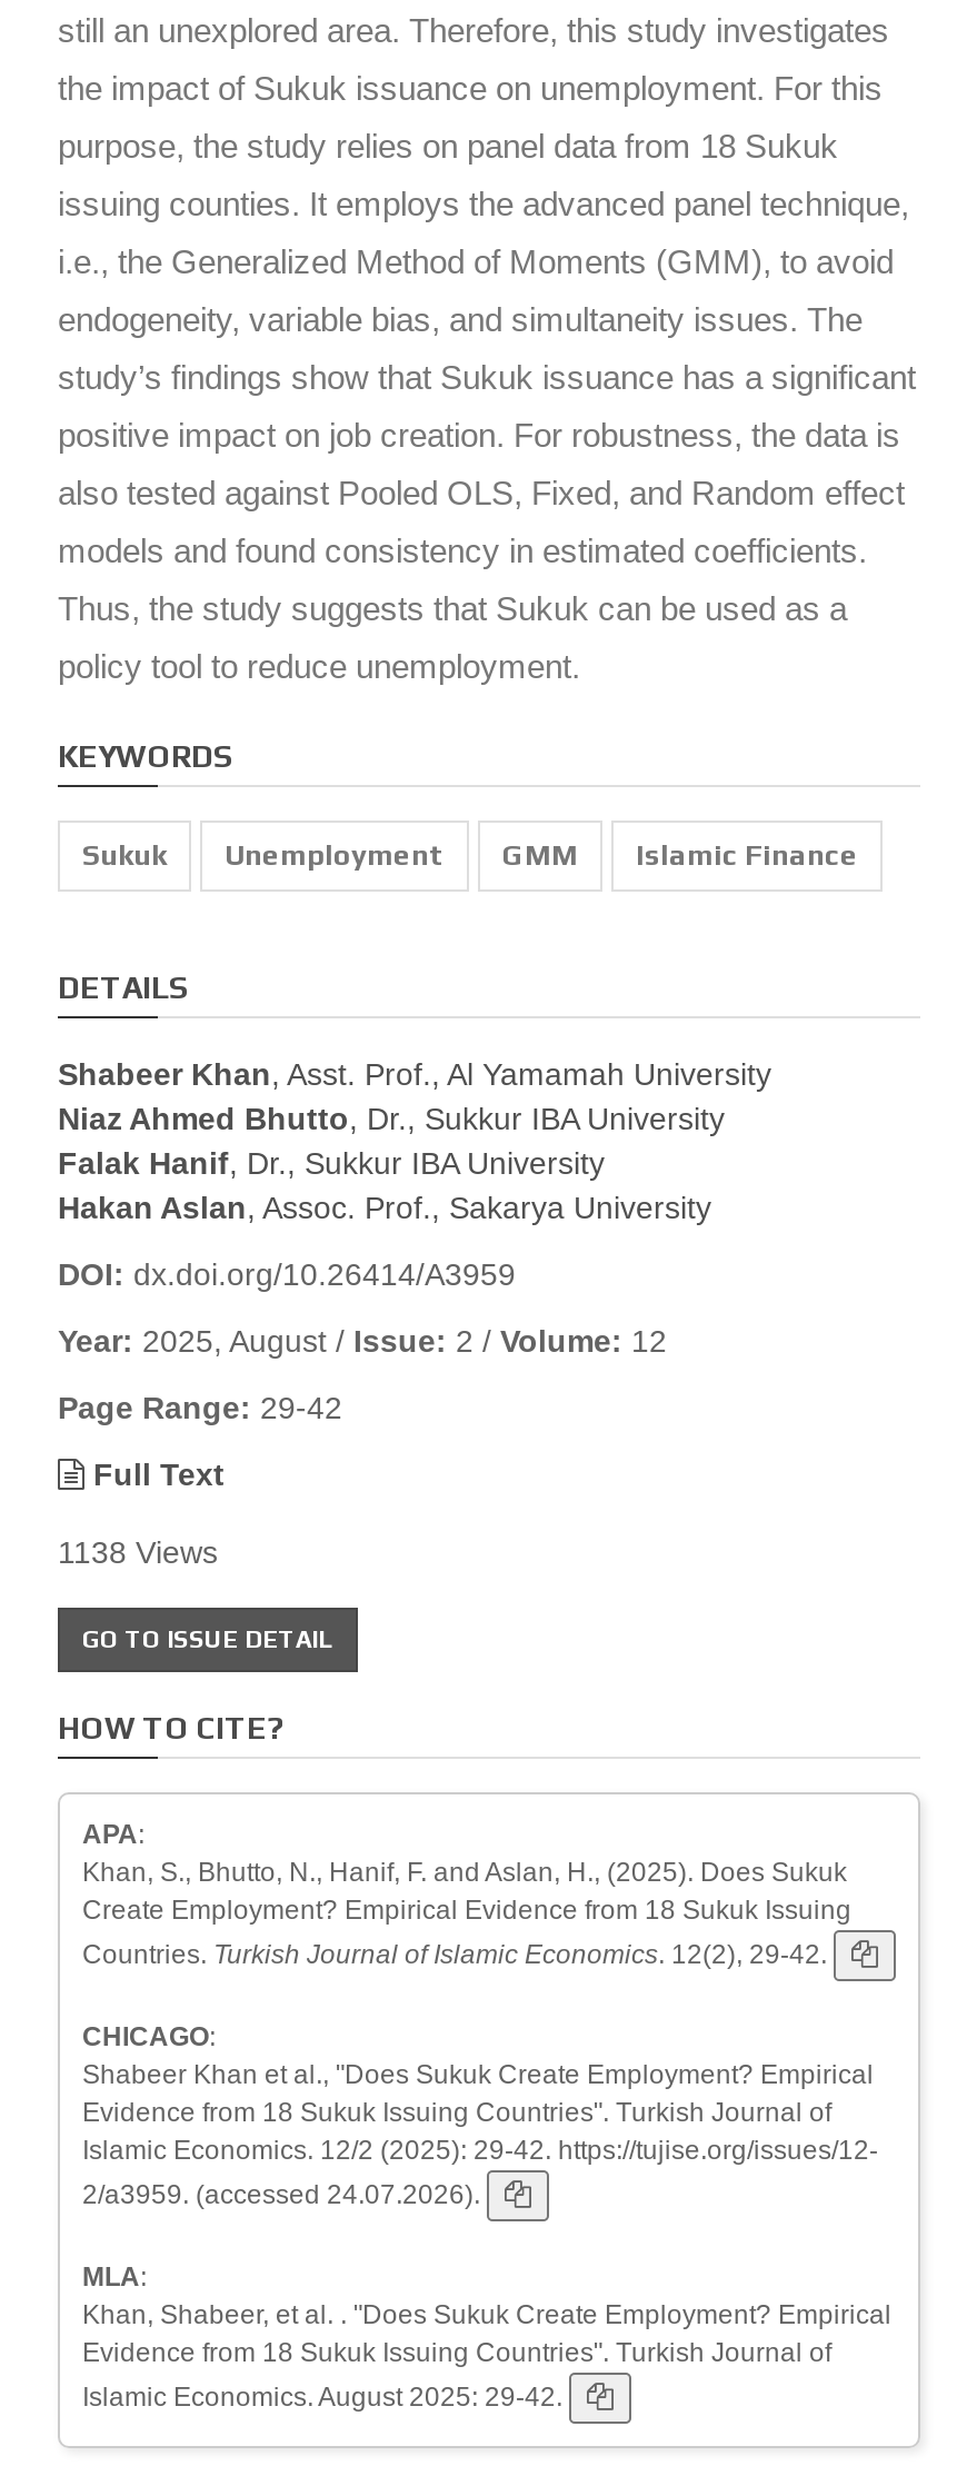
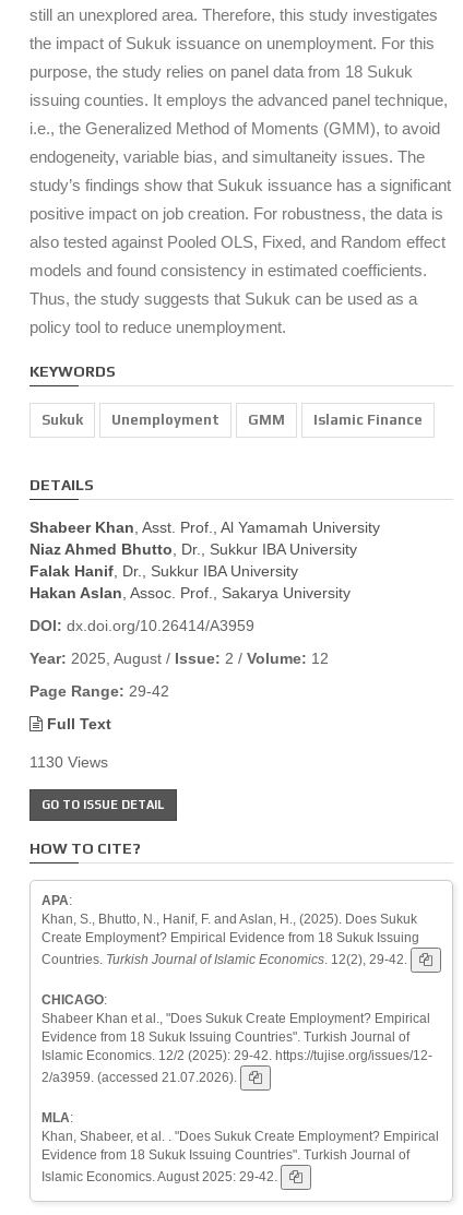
- 1138 Views
+ 1130 Views

- 2/a3959. (accessed 24.07.2026).
+ 2/a3959. (accessed 21.07.2026).
